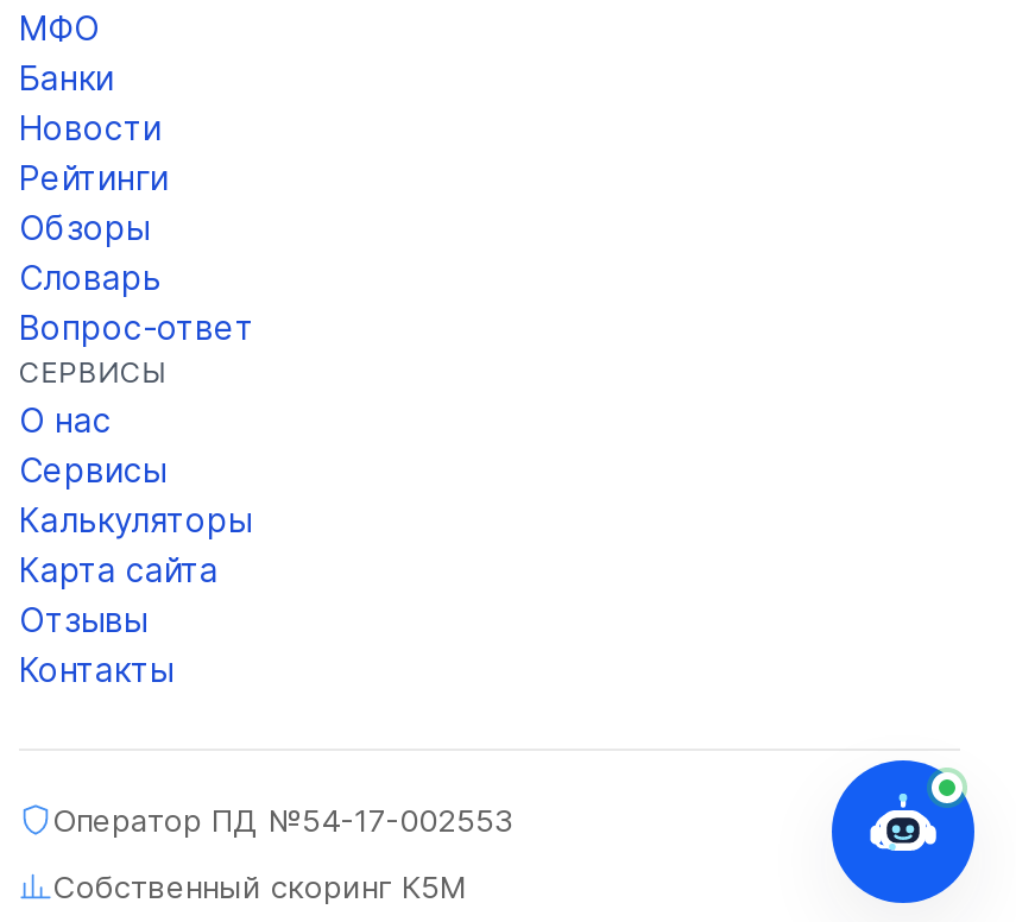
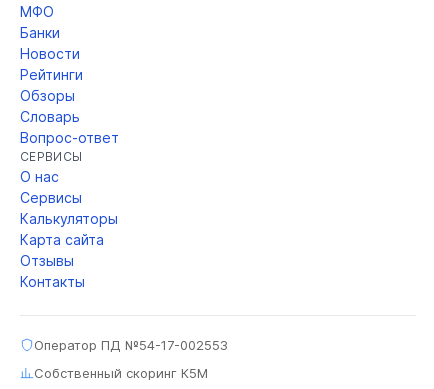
- [image]
